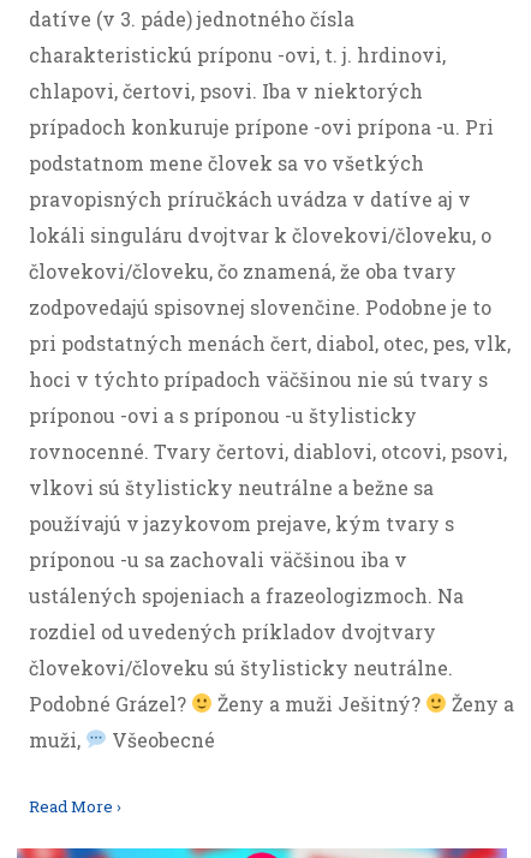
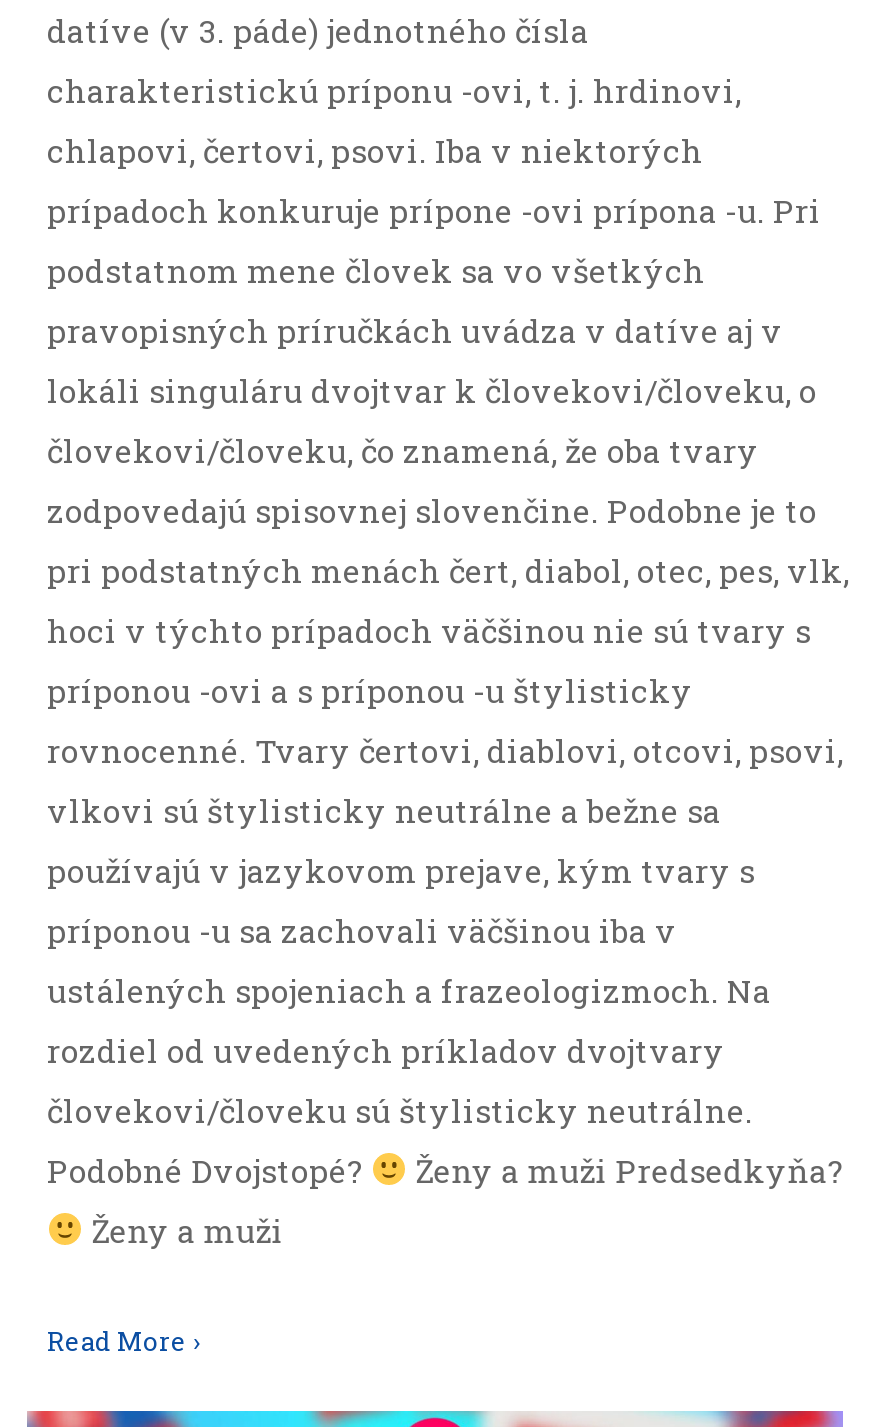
- Podobné Grázel?
- Ženy a muži Ješitný?
- Ženy a
- muži,
- Všeobecné
+ Podobné Dvojstopé?
+ Ženy a muži Predsedkyňa?
+ Ženy a muži
